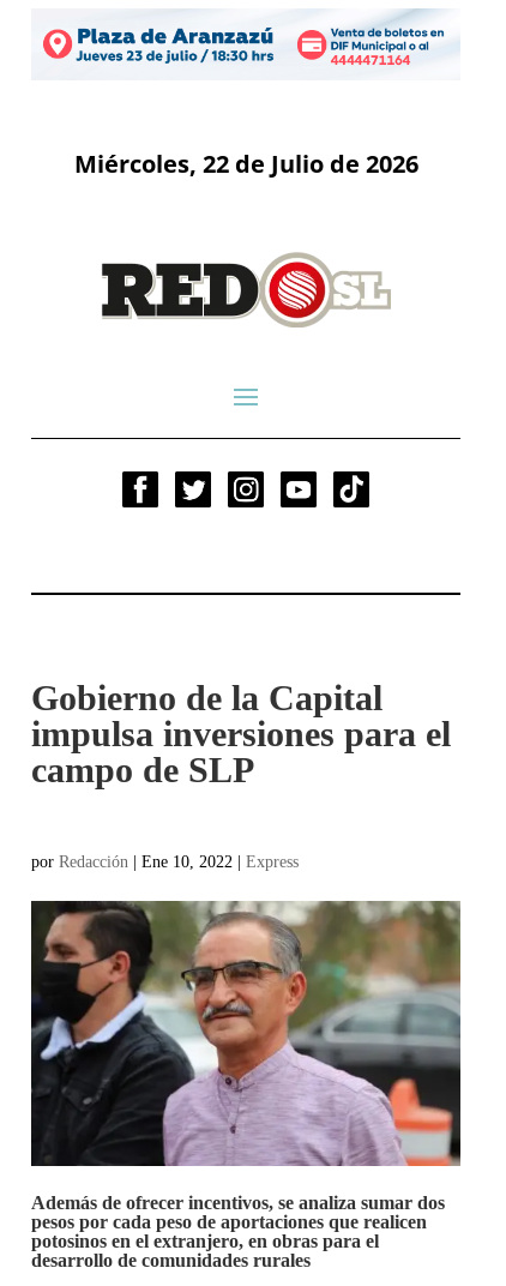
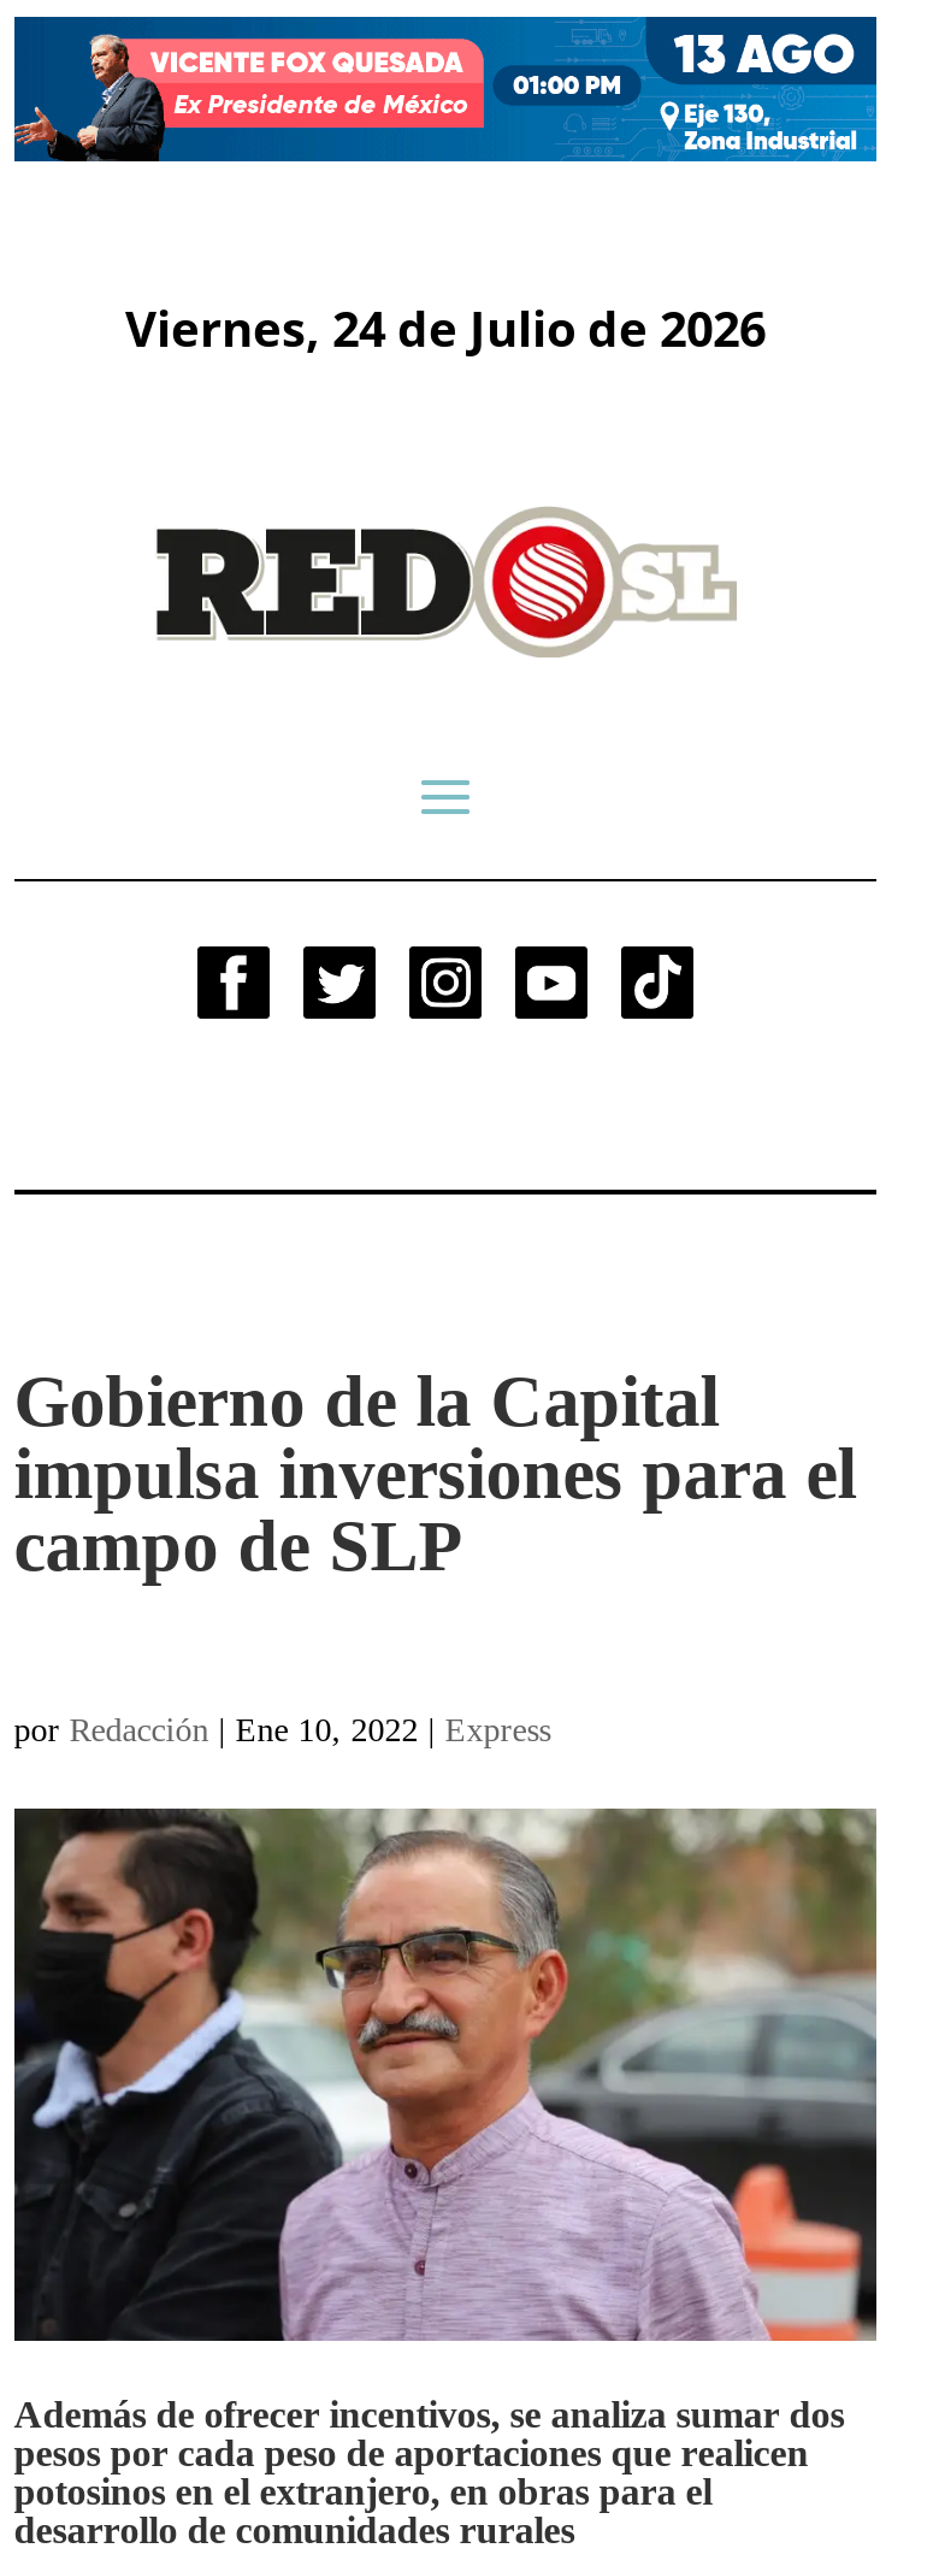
- [image]
+ [image]

- Miércoles, 22 de Julio de 2026
+ Viernes, 24 de Julio de 2026
